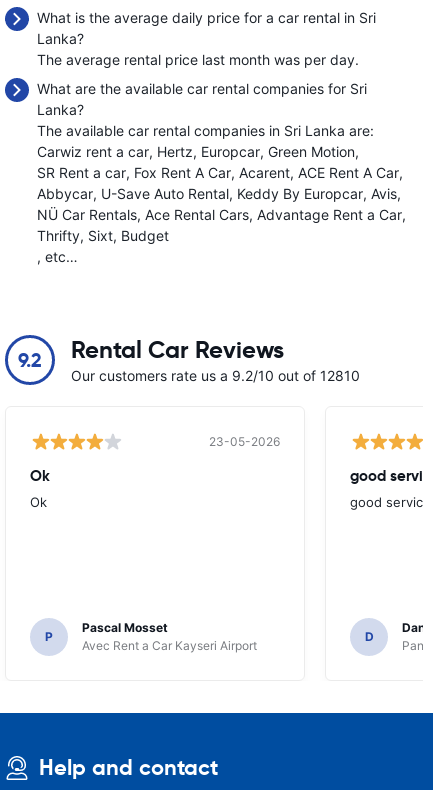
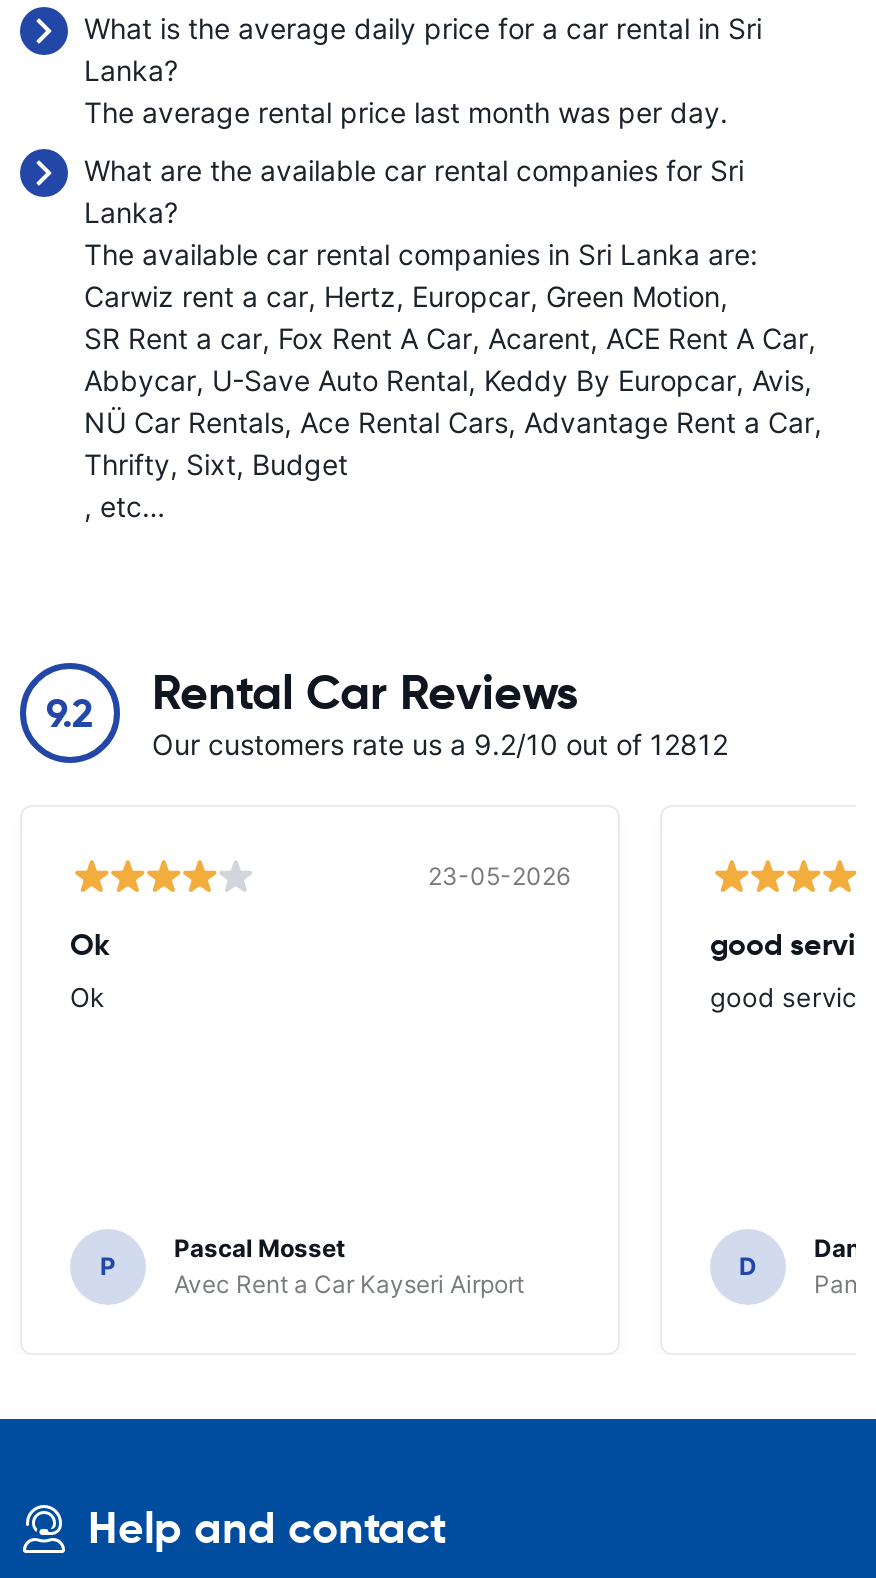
- Our customers rate us a 9.2/10 out of 12810
+ Our customers rate us a 9.2/10 out of 12812
